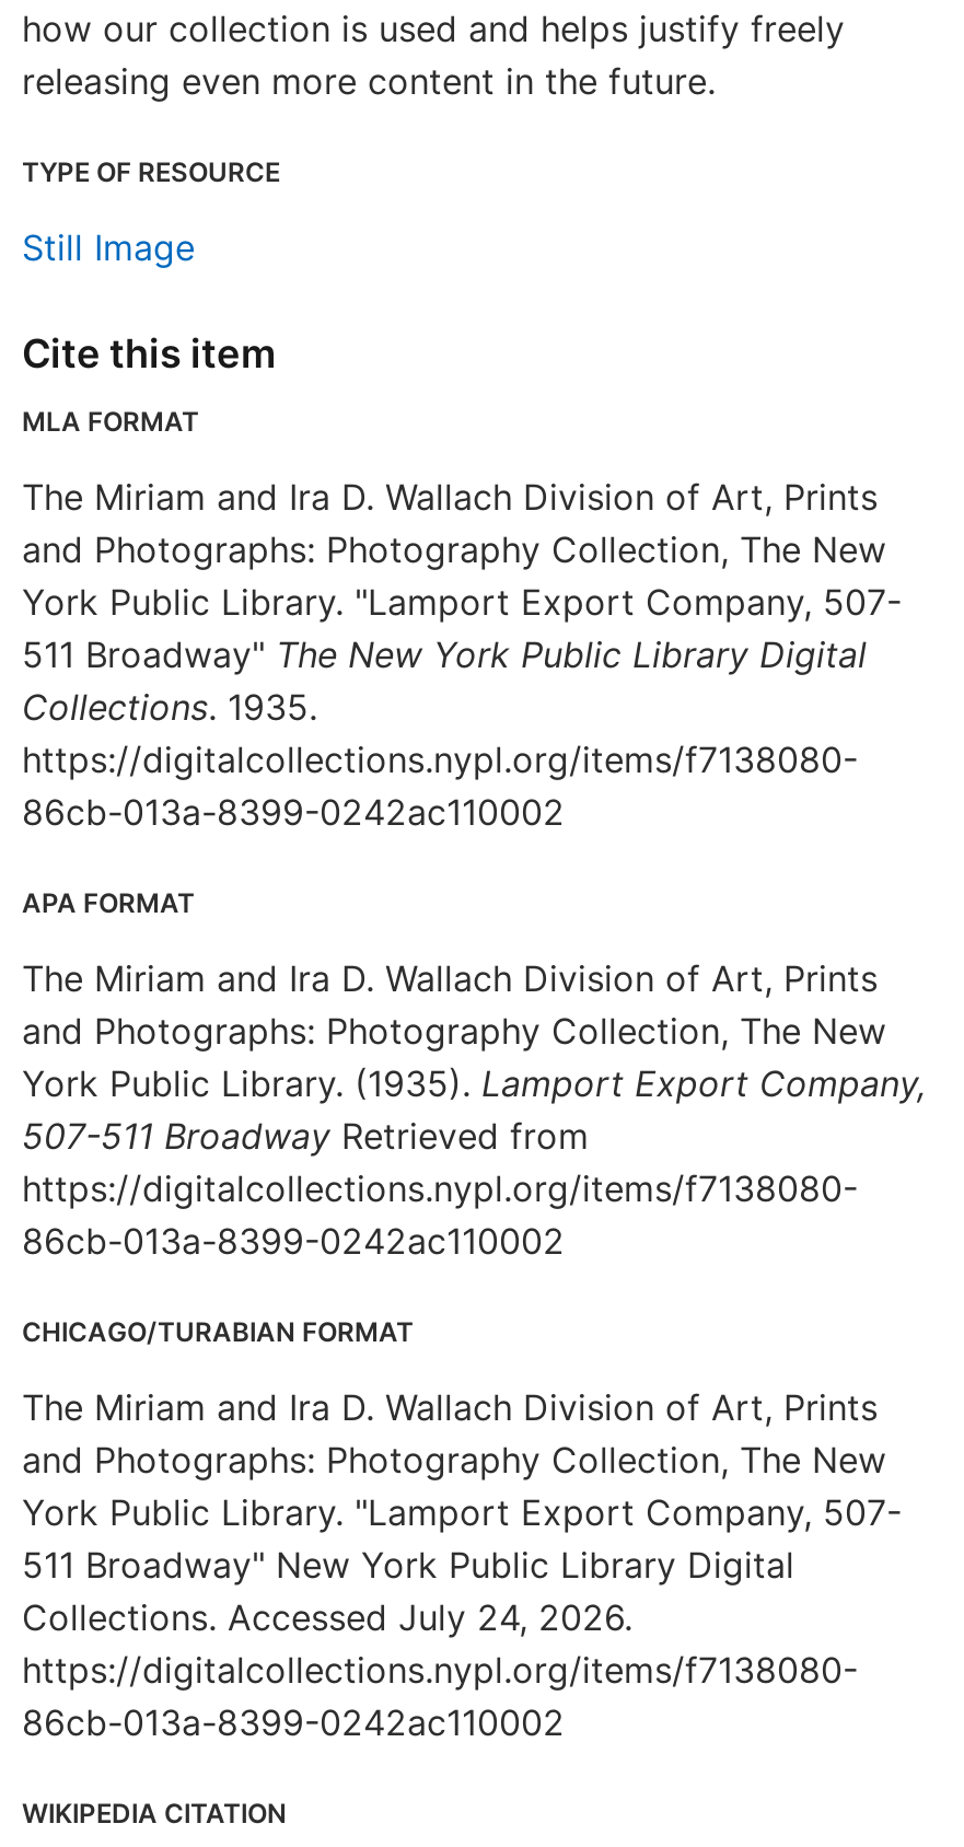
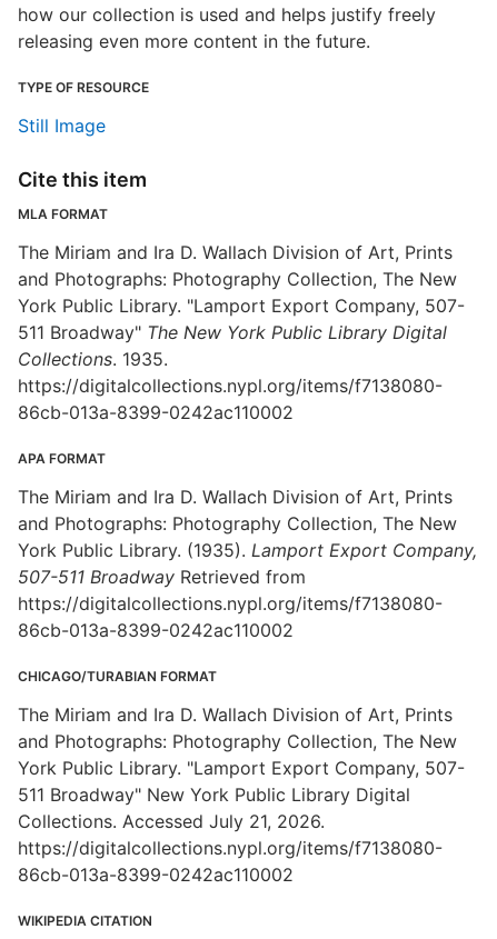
- Collections. Accessed July 24, 2026.
+ Collections. Accessed July 21, 2026.
